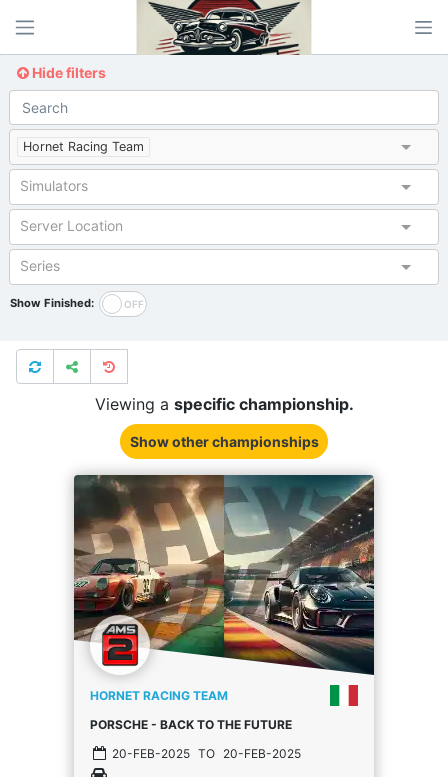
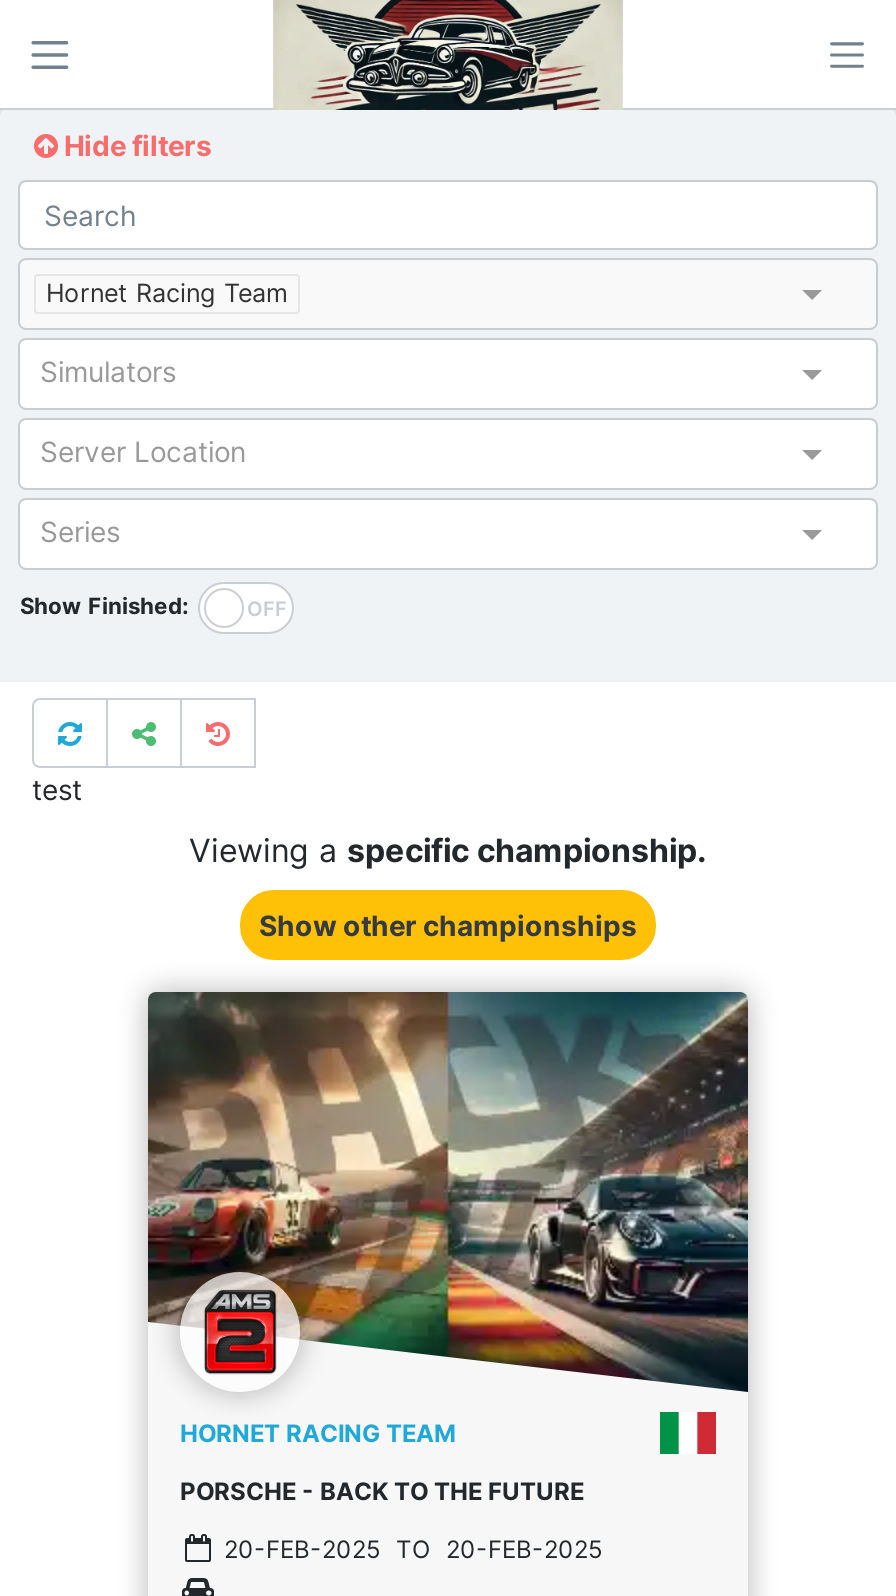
+ test
